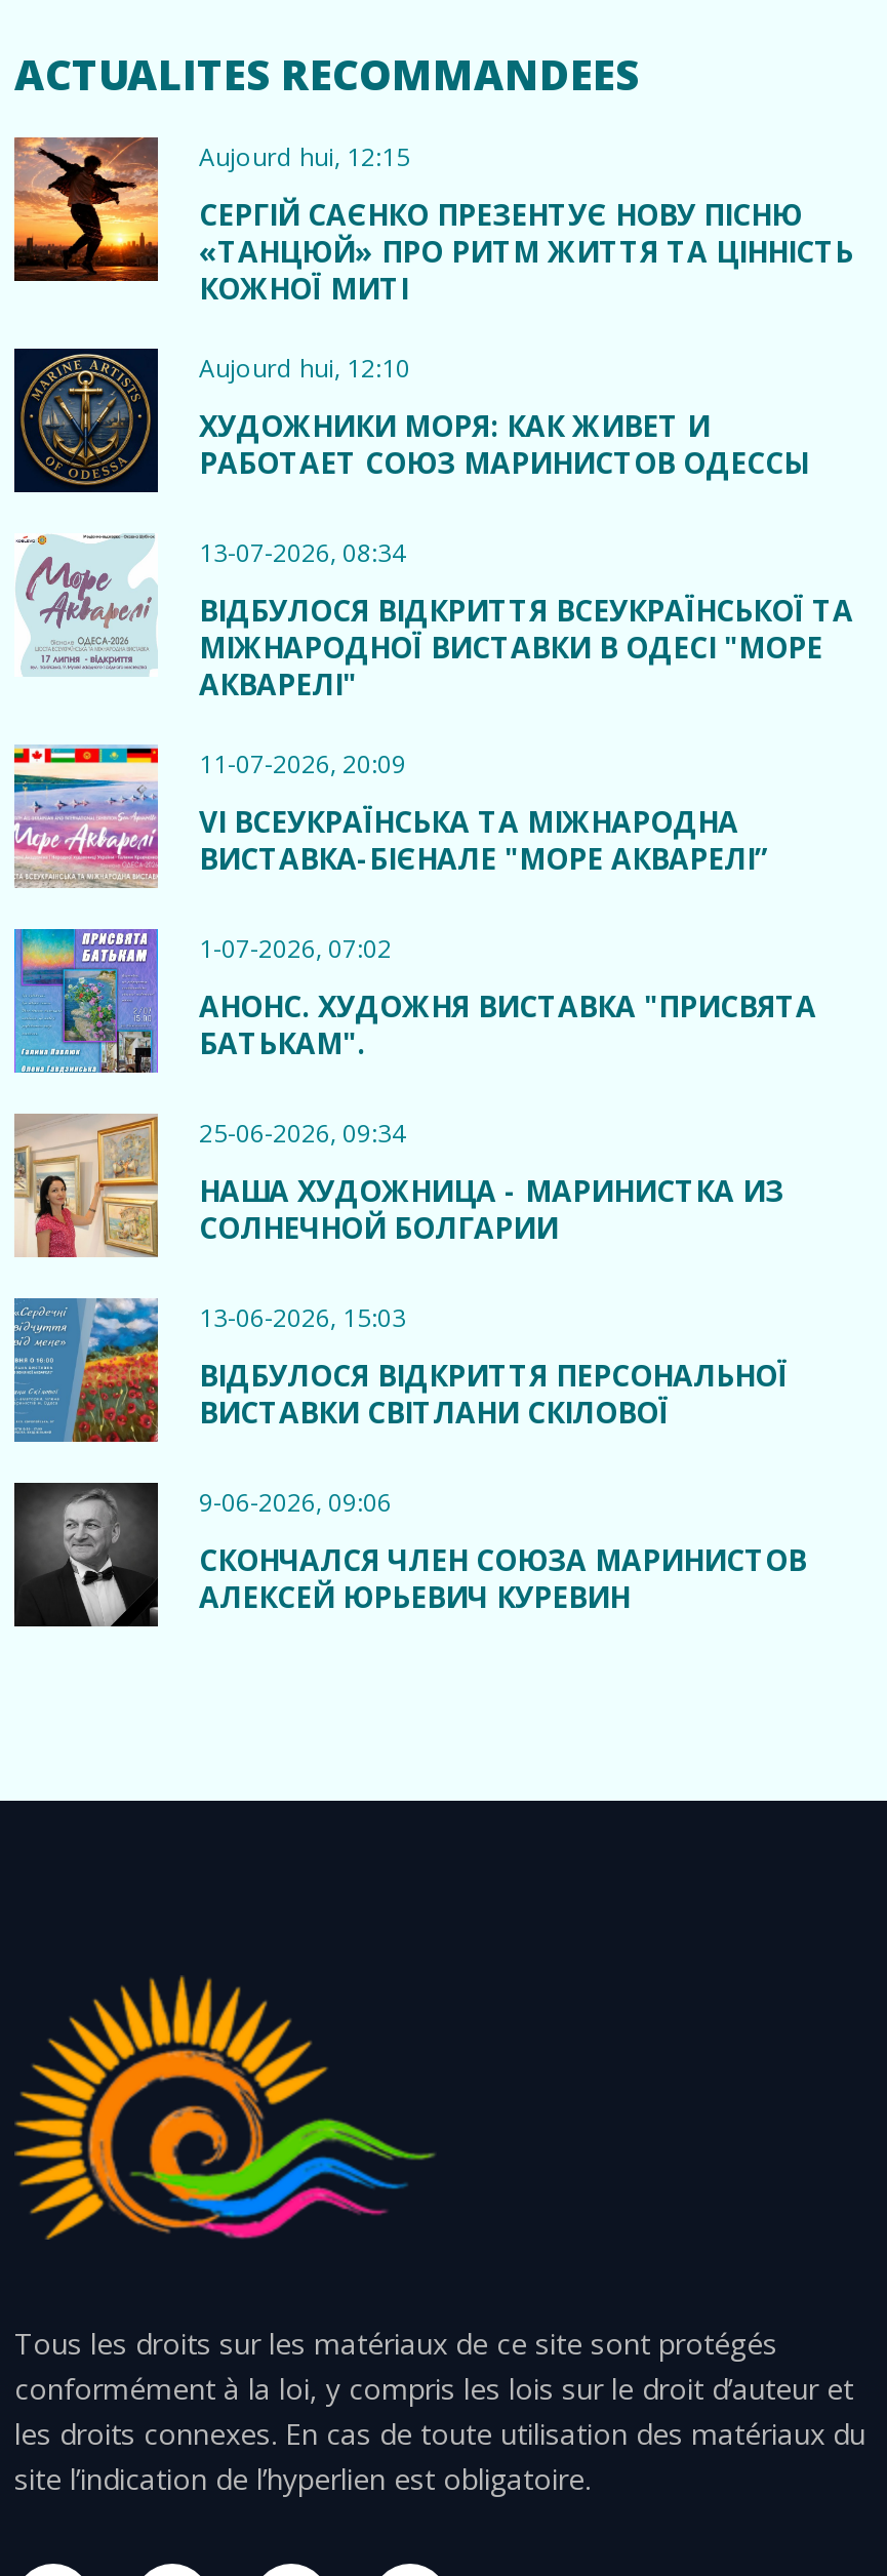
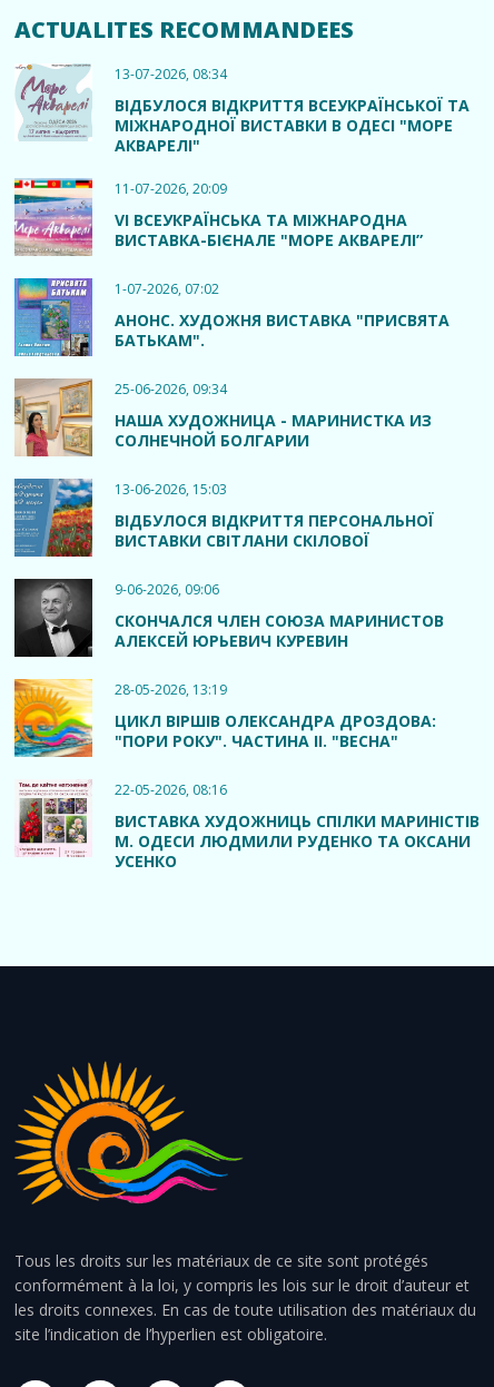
- [image]
- Aujourd hui, 12:15
- СЕРГІЙ САЄНКО ПРЕЗЕНТУЄ НОВУ ПІСНЮ
- «ТАНЦЮЙ» ПРО РИТМ ЖИТТЯ ТА ЦІННІСТЬ
- КОЖНОЇ МИТІ
- Aujourd hui, 12:10
- ХУДОЖНИКИ МОРЯ: КАК ЖИВЕТ И
- РАБОТАЕТ СОЮЗ МАРИНИСТОВ ОДЕССЫ

- [image]

moved up: [image] | 13-07-2026, 08:34 | ВІДБУЛОСЯ ВІДКРИТТЯ ВСЕУКРАЇНСЬКОЇ ТА | ... | СКОНЧАЛСЯ ЧЛЕН СОЮЗА МАРИНИСТОВ | АЛЕКСЕЙ ЮРЬЕВИЧ КУРЕВИН

+ [image]
+ 28-05-2026, 13:19
+ ЦИКЛ ВІРШІВ ОЛЕКСАНДРА ДРОЗДОВА:
+ "ПОРИ РОКУ". ЧАСТИНА ІІ. "ВЕСНА"
+ 22-05-2026, 08:16
+ ВИСТАВКА ХУДОЖНИЦЬ СПІЛКИ МАРИНІСТІВ
+ М. ОДЕСИ ЛЮДМИЛИ РУДЕНКО ТА ОКСАНИ
+ УСЕНКО

+ [image]
